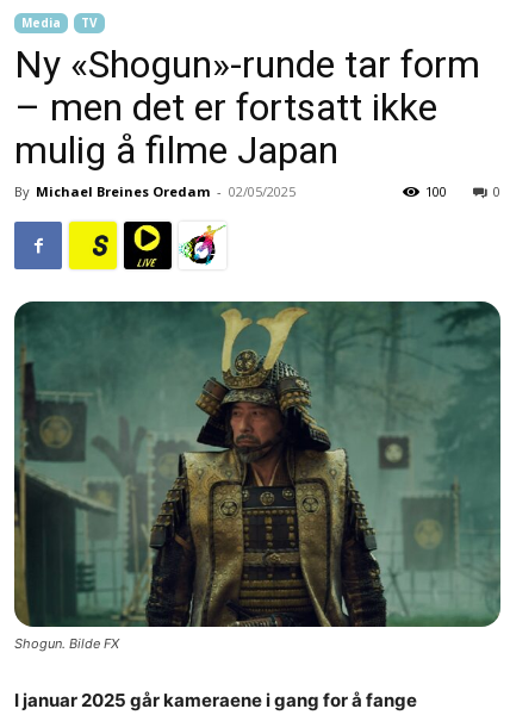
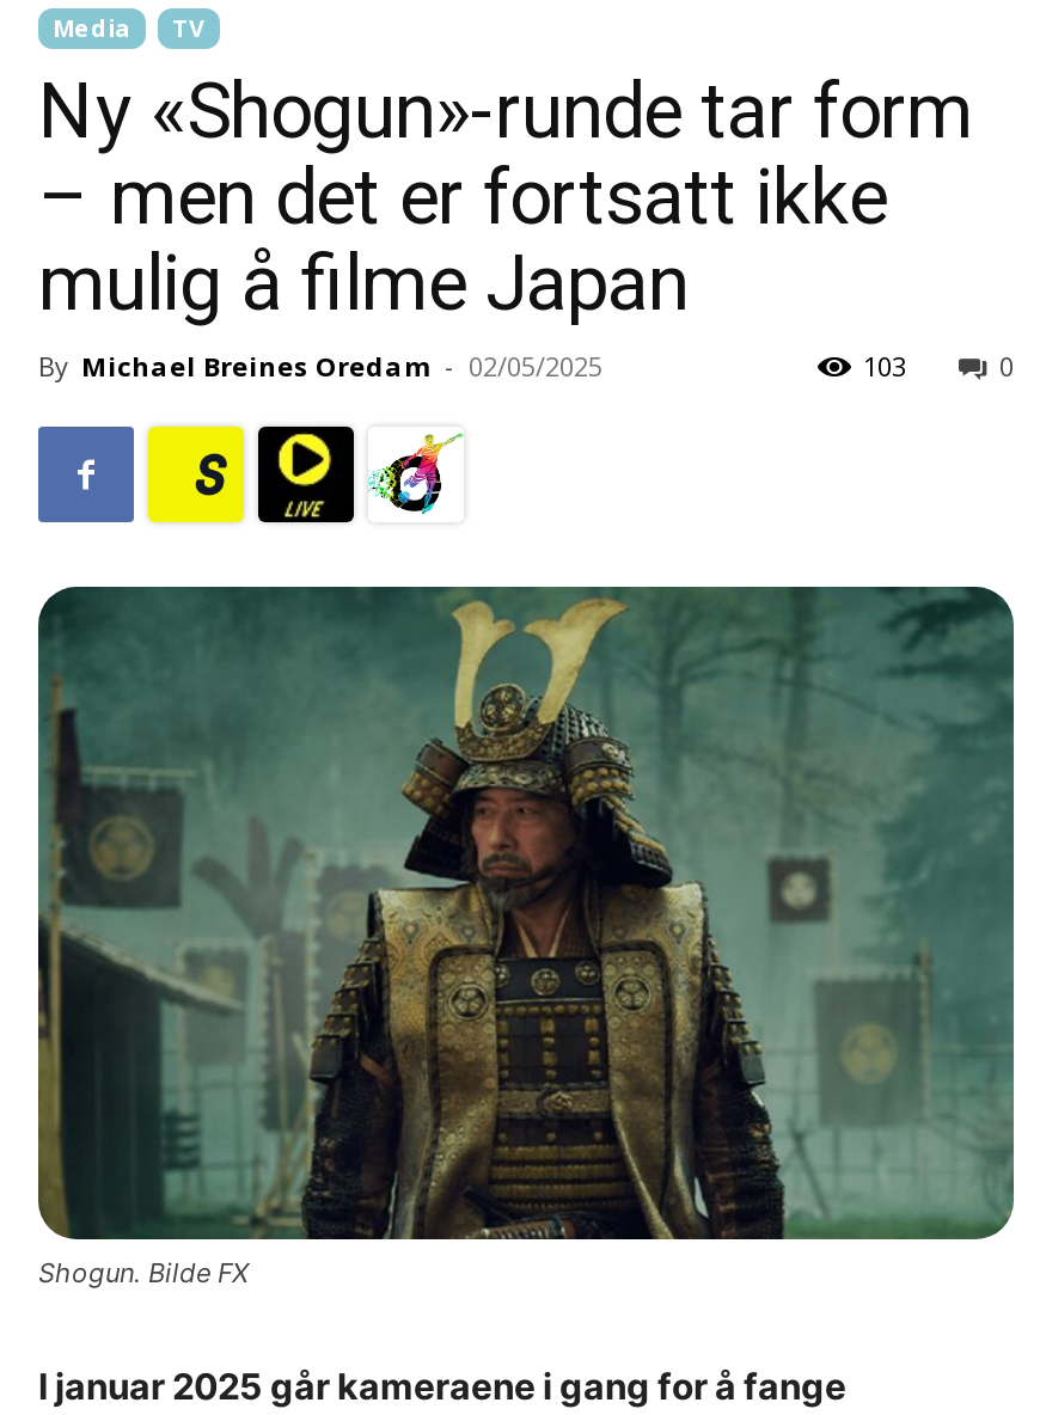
- 100
+ 103
